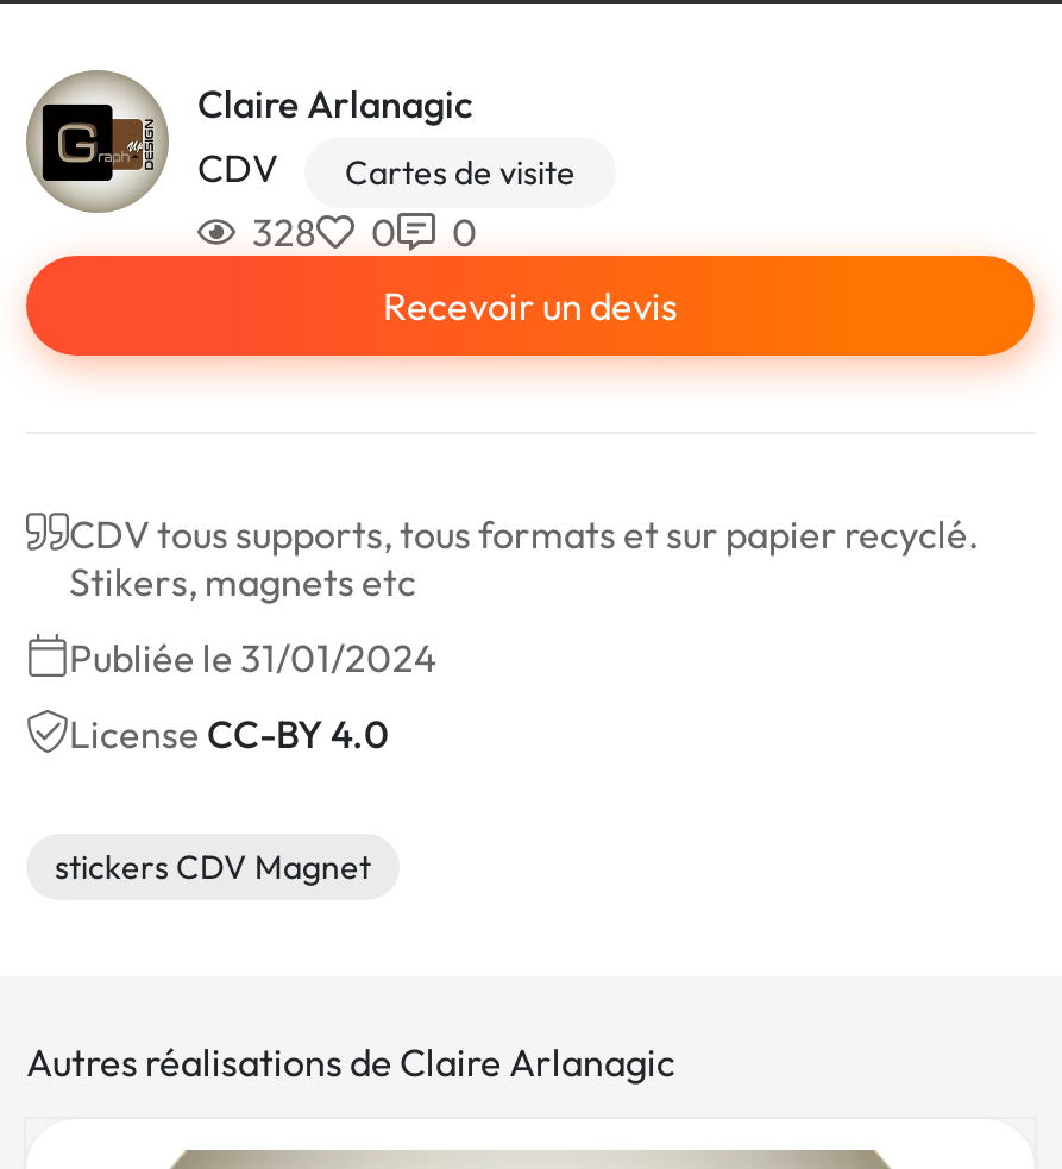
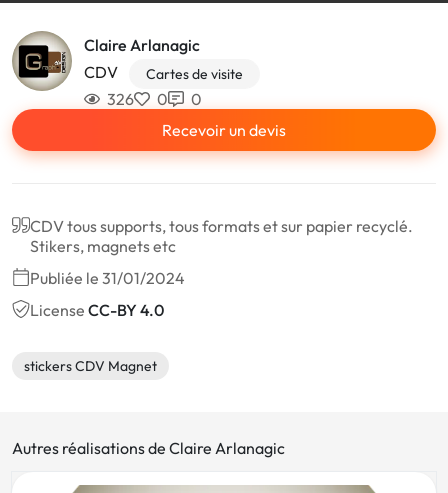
- 328
+ 326
